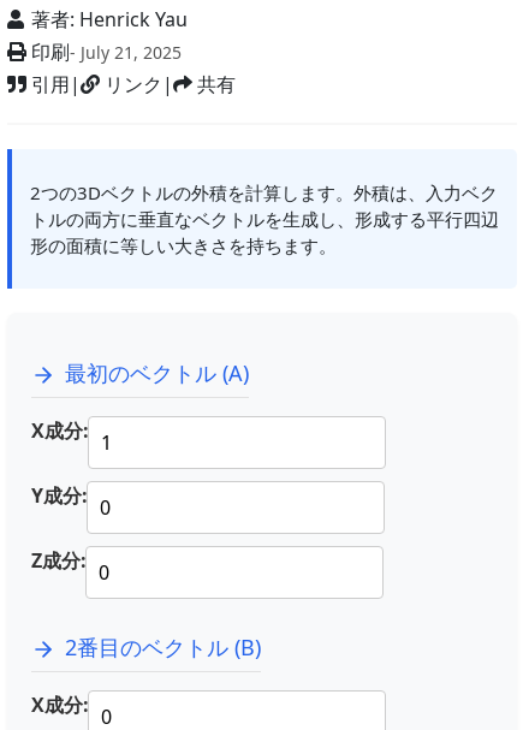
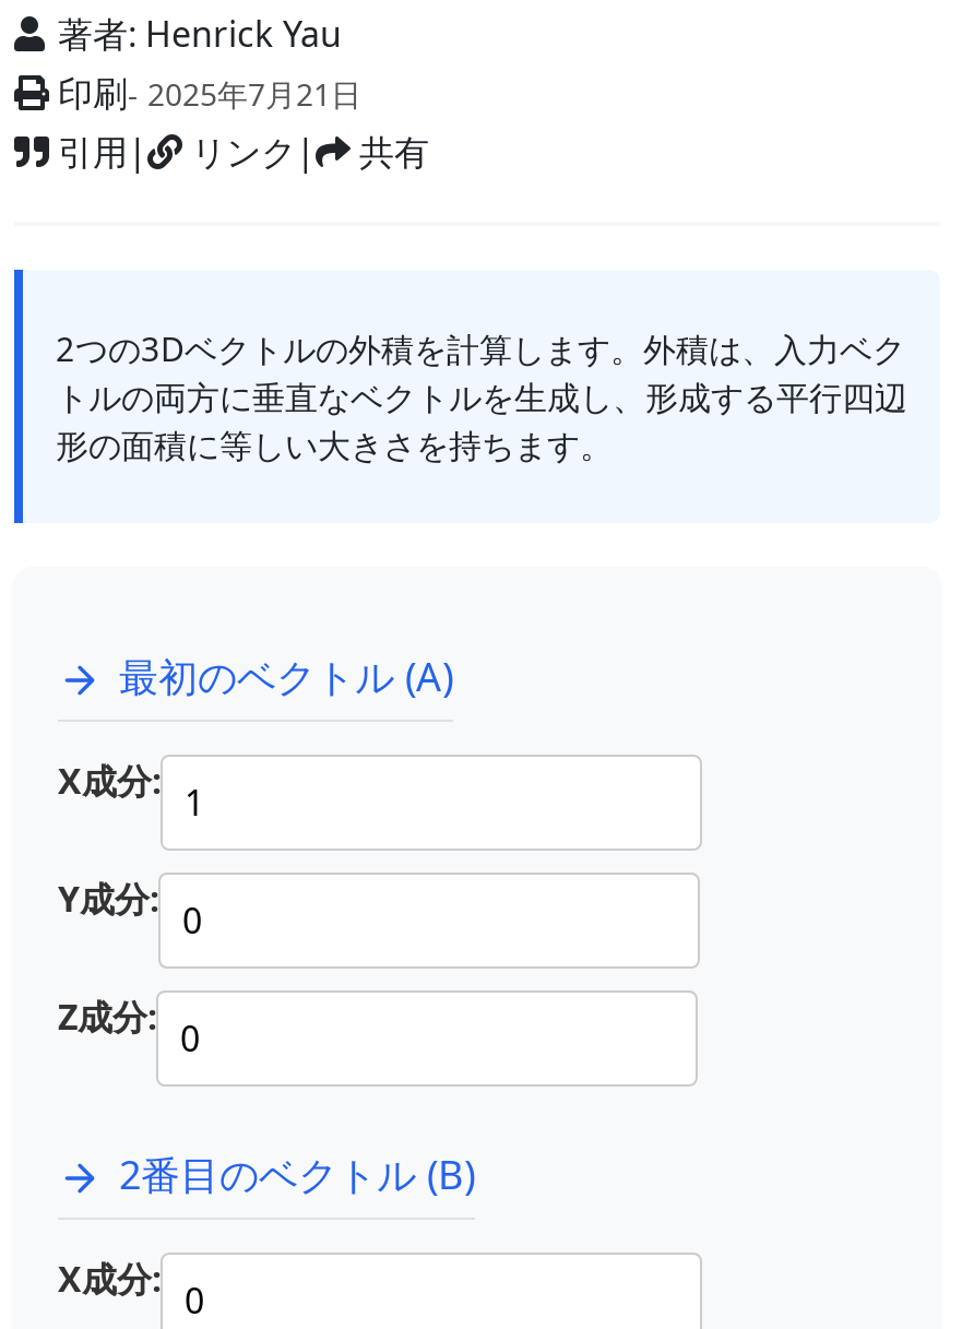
- 印刷- July 21, 2025
+ 印刷- 2025年7月21日
